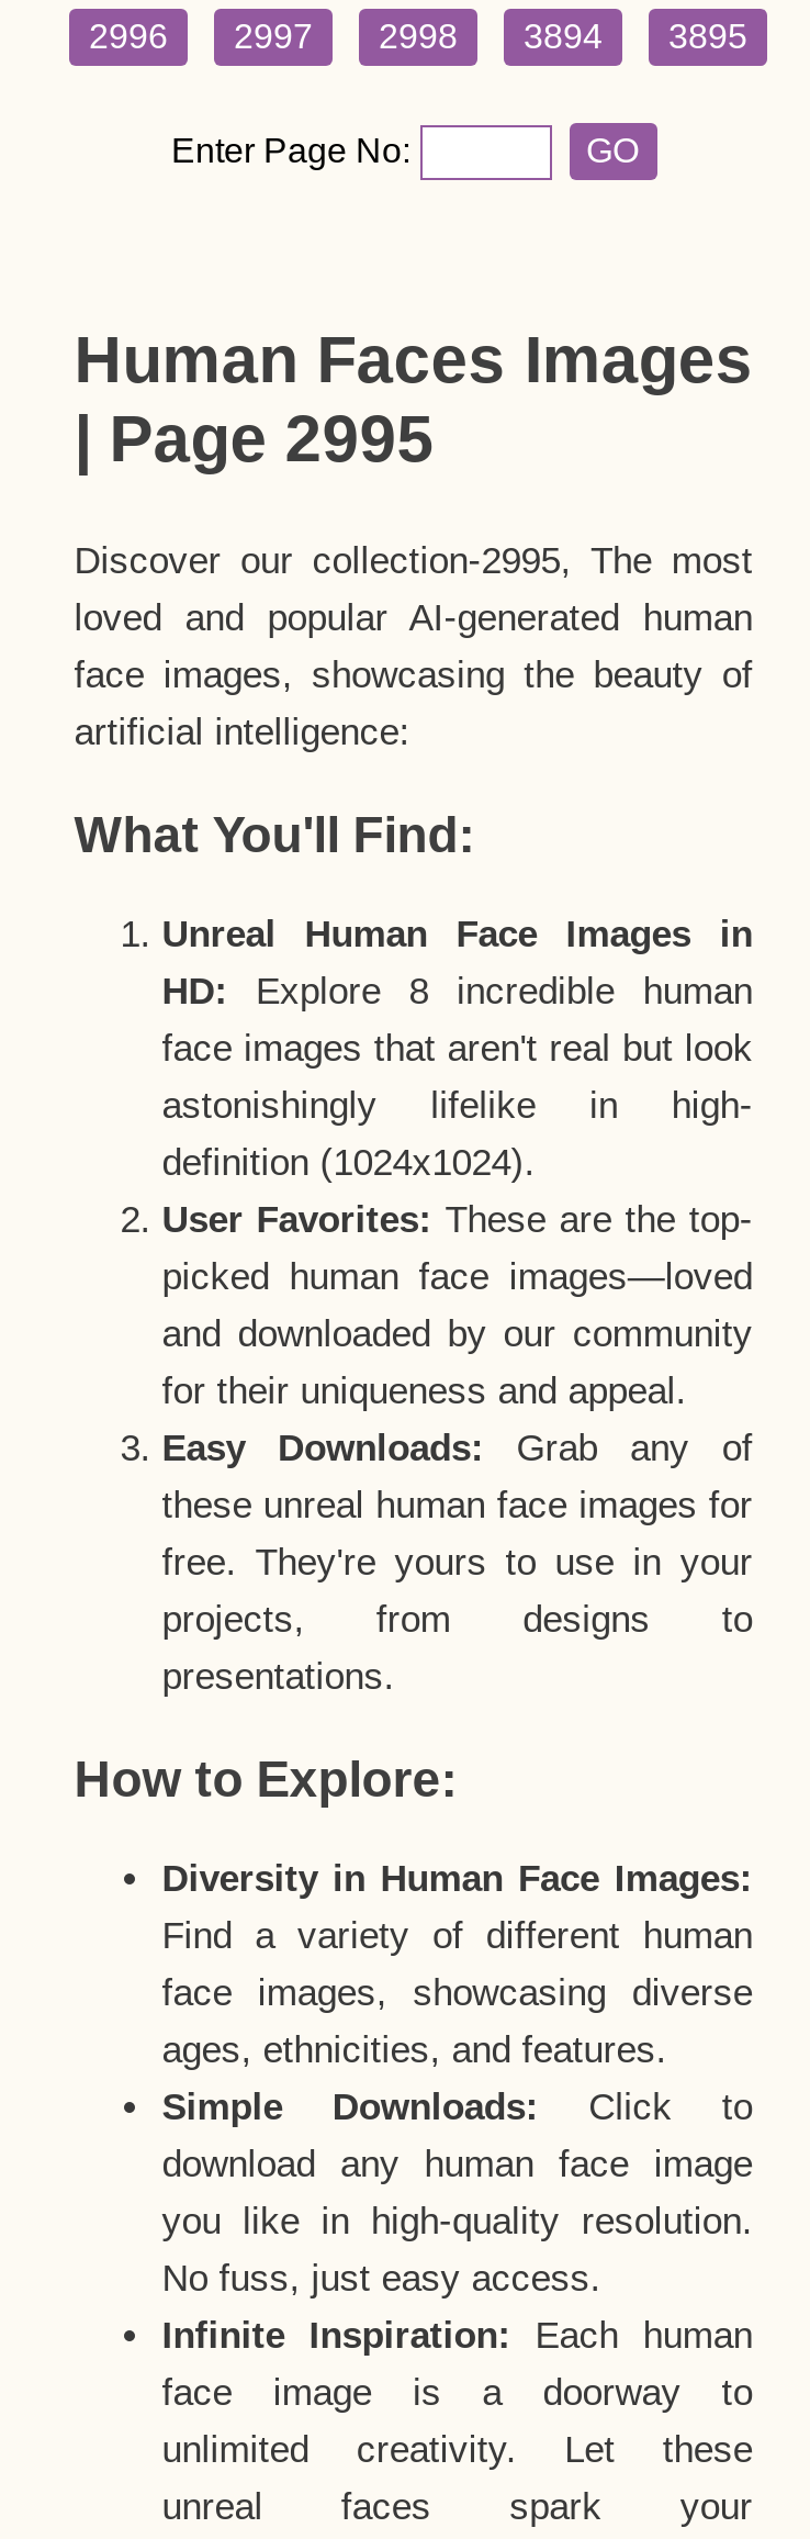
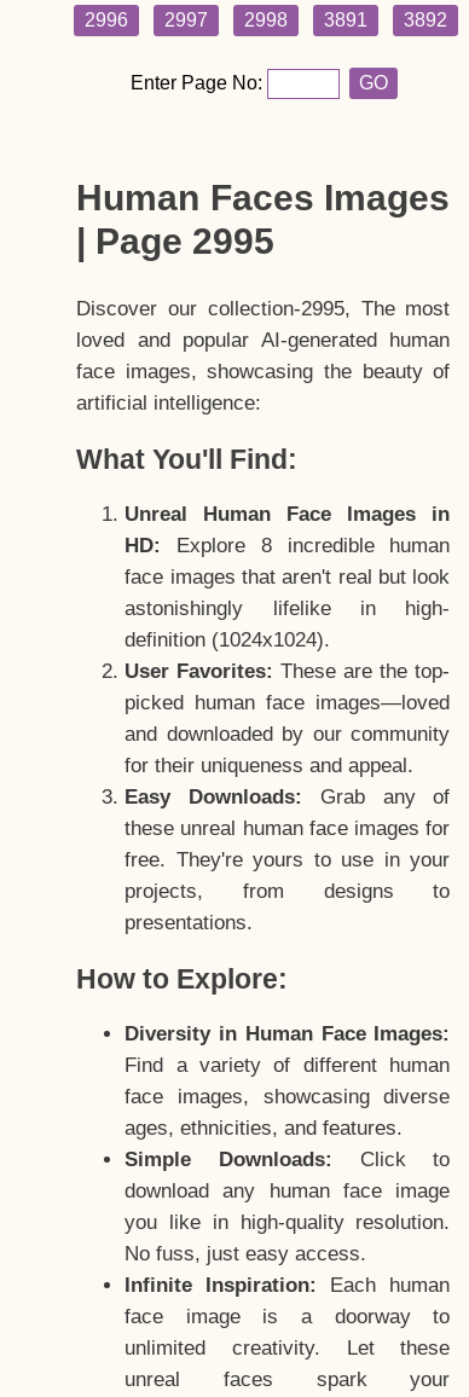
- 3894
+ 3891

- 3895
+ 3892
